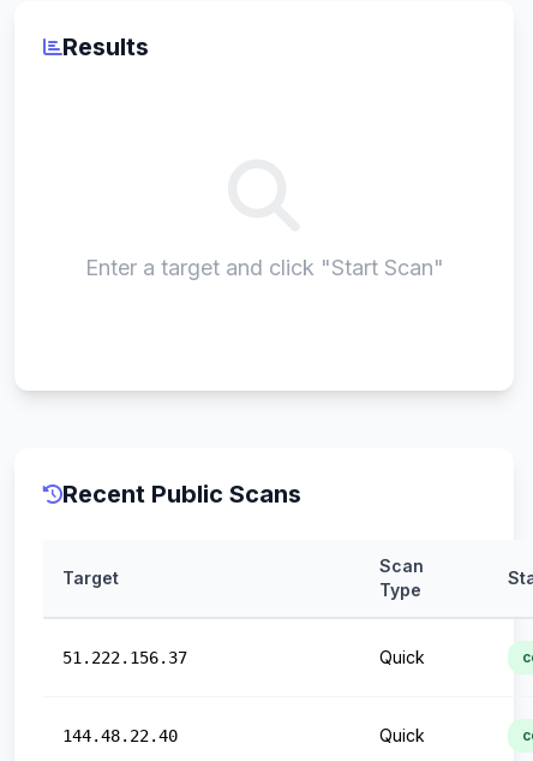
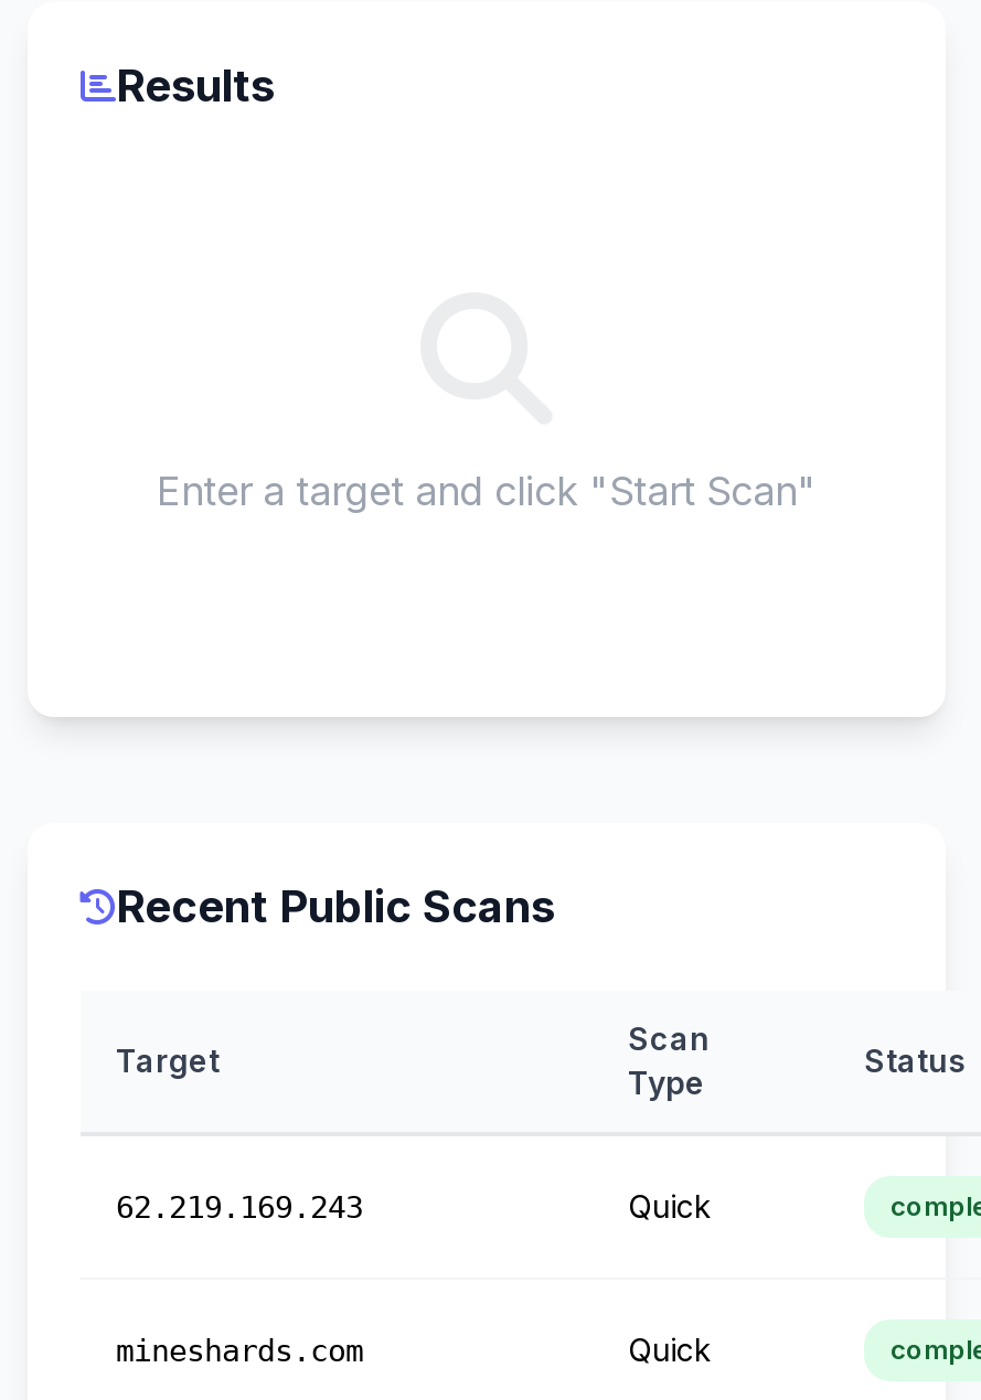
- 51.222.156.37
+ 62.219.169.243

- 144.48.22.40
+ mineshards.com
